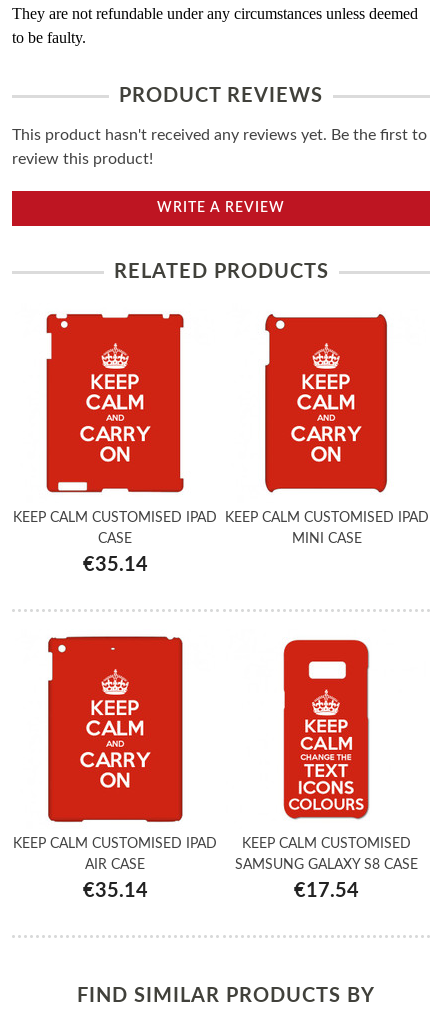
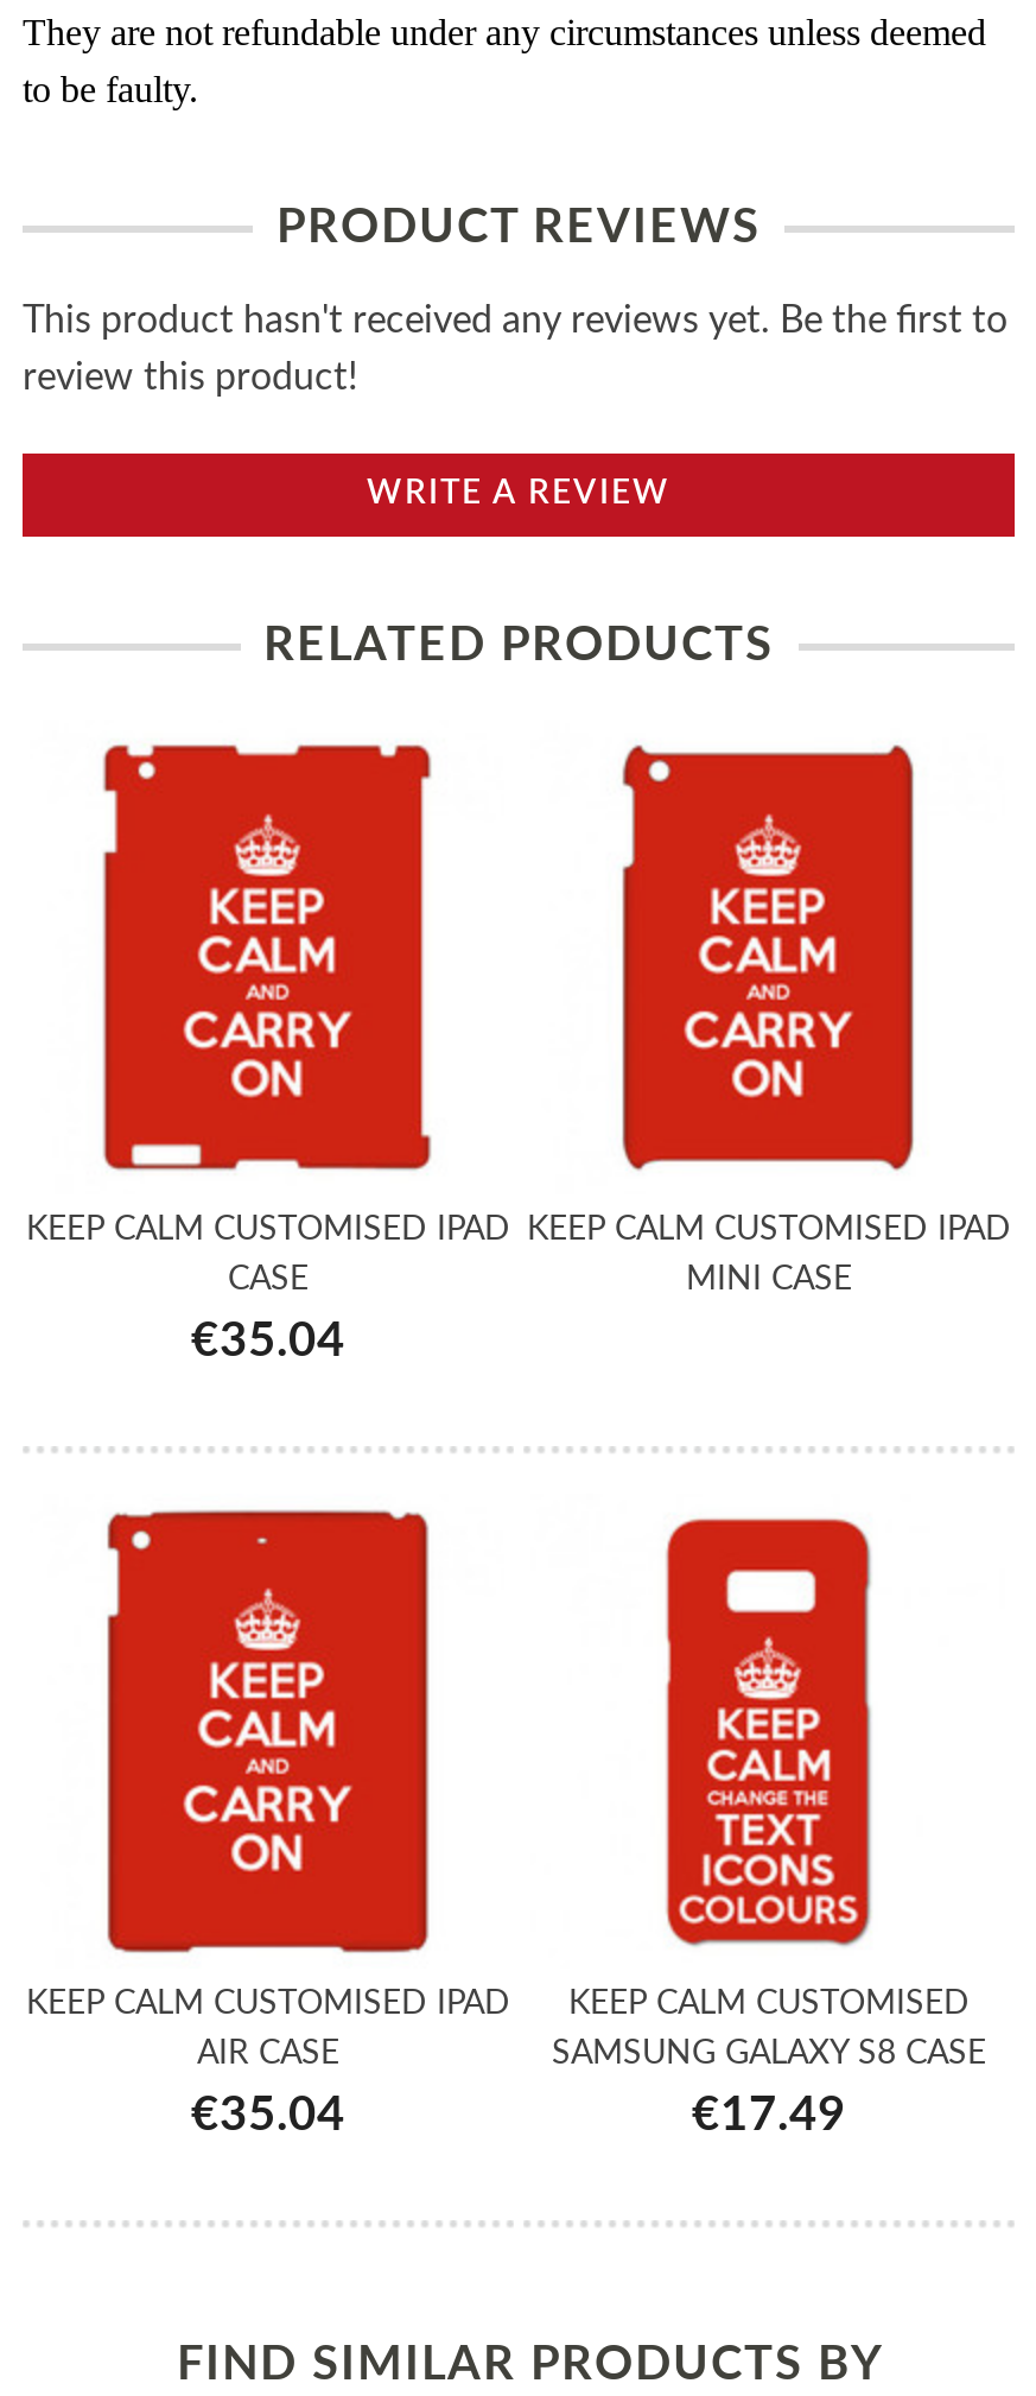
- €35.14
+ €35.04

- €35.14
+ €35.04

- €17.54
+ €17.49
